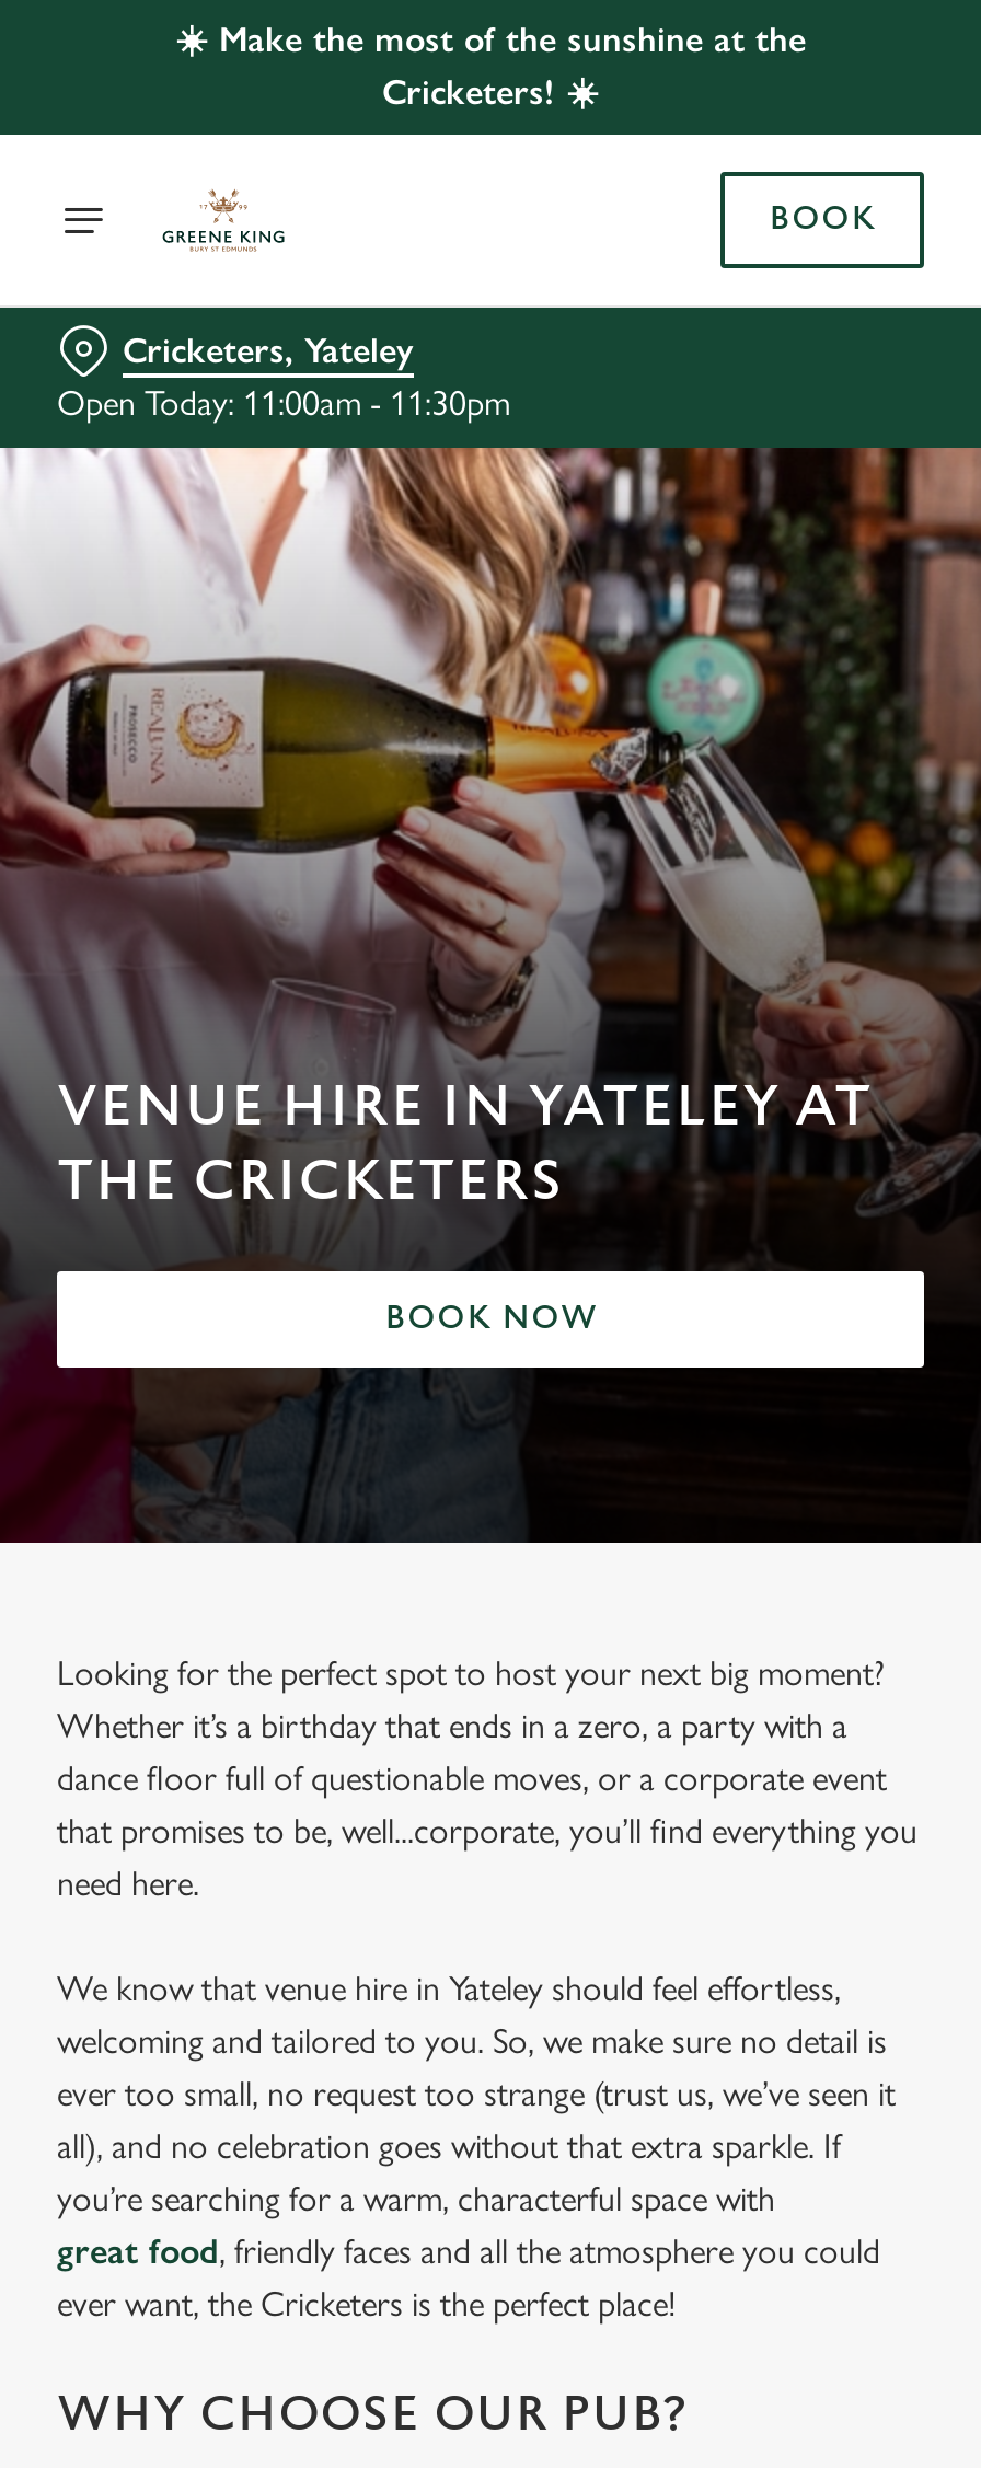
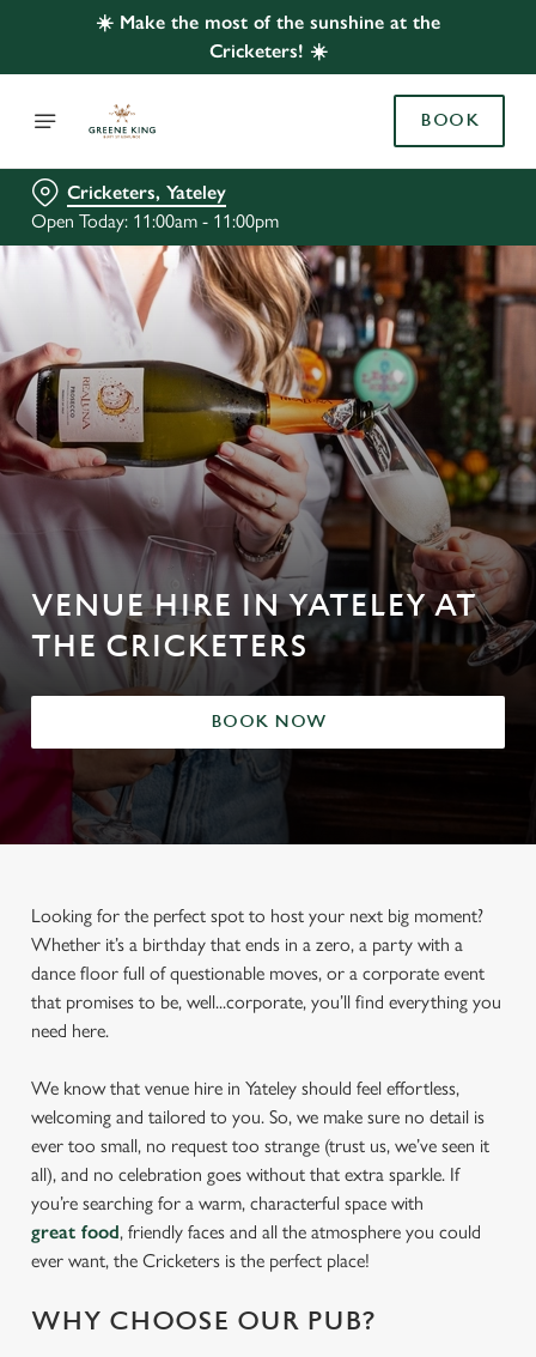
- Open Today: 11:00am - 11:30pm
+ Open Today: 11:00am - 11:00pm
